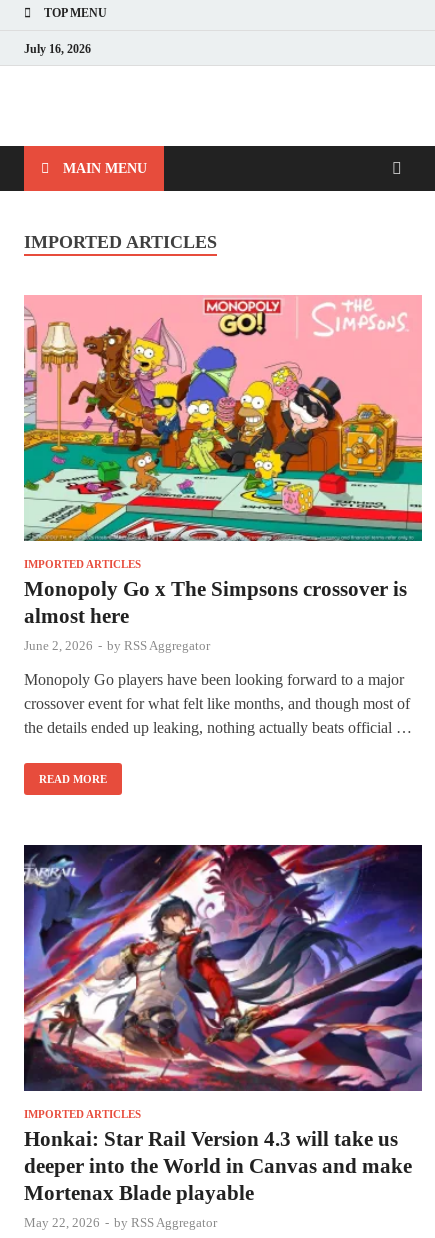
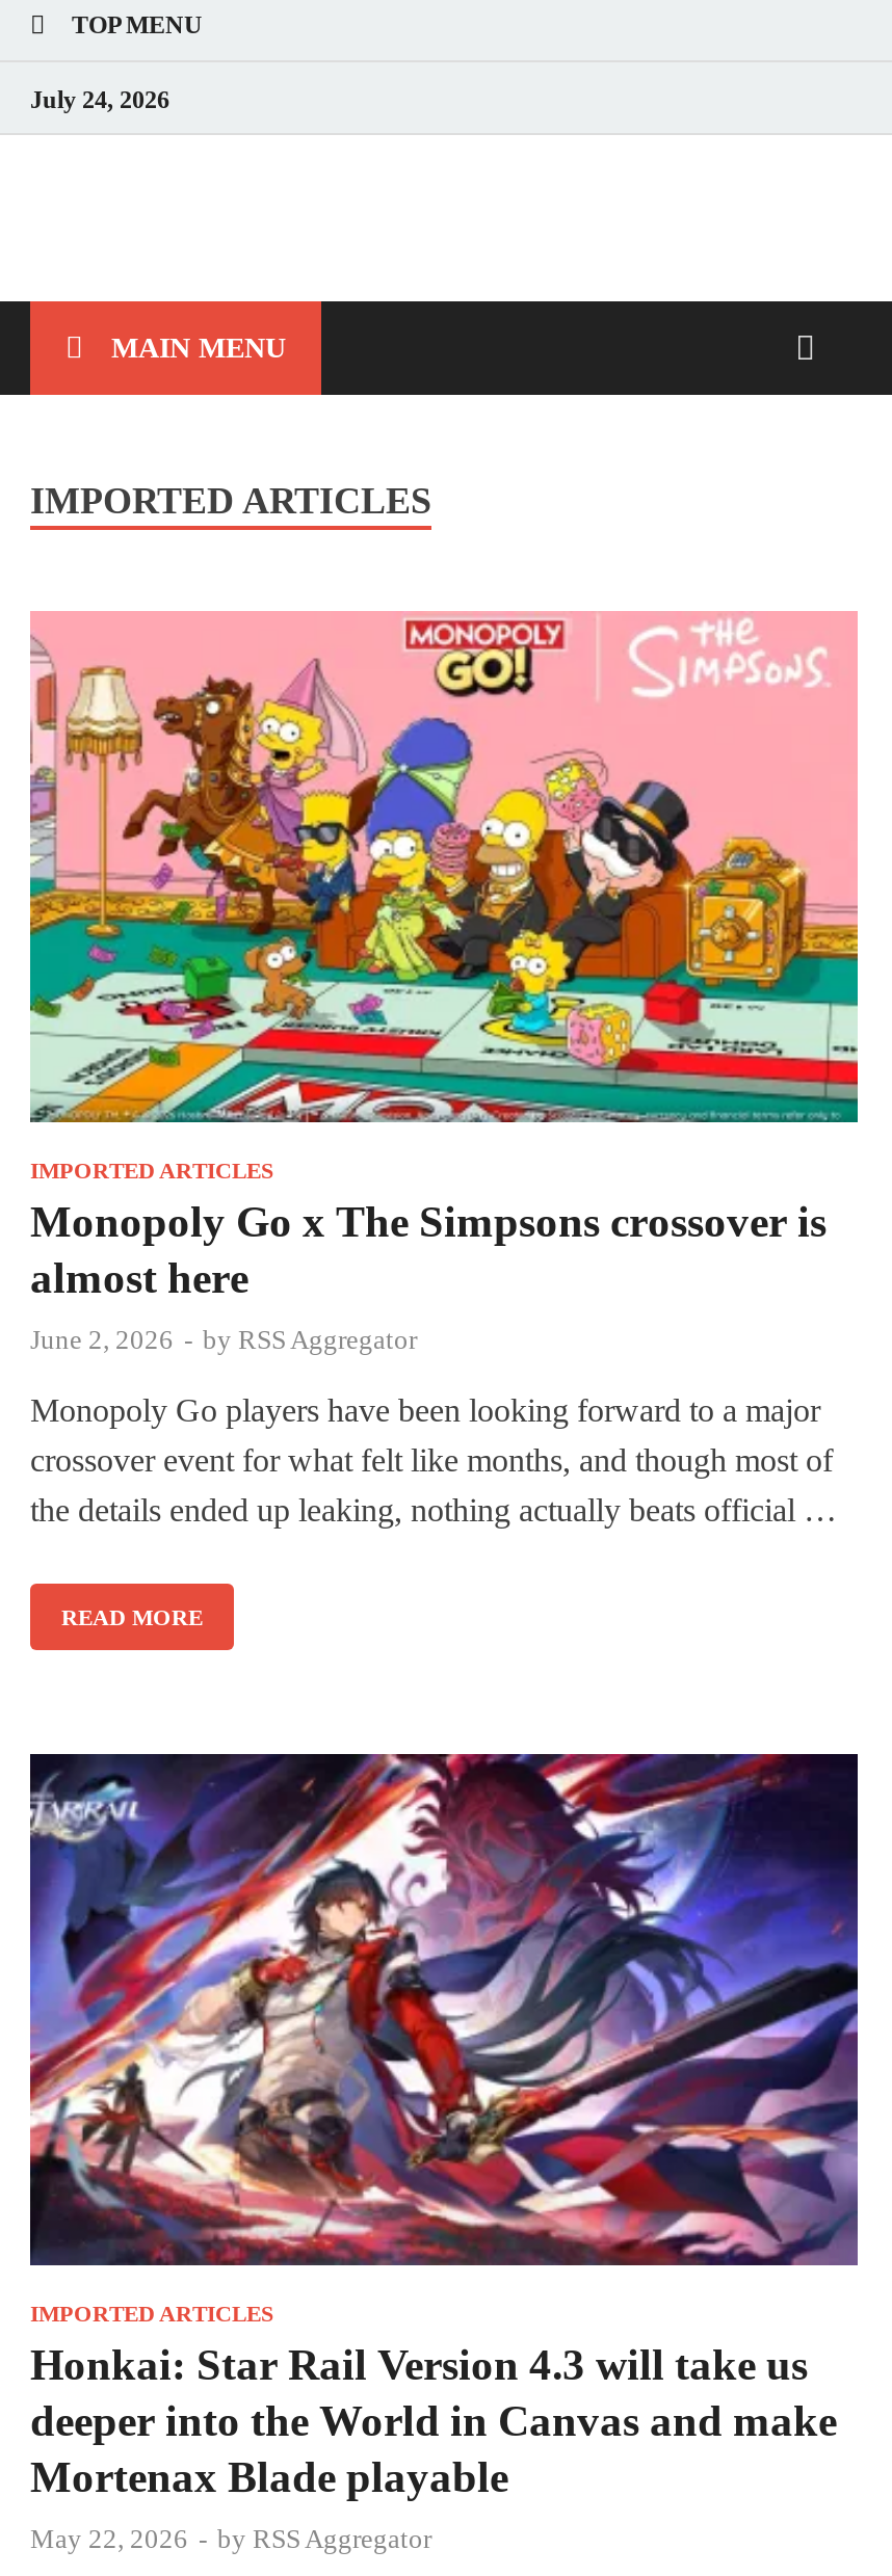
- July 16, 2026
+ July 24, 2026
